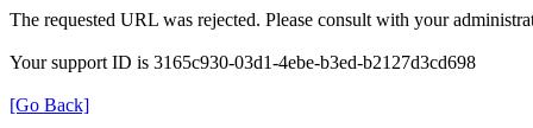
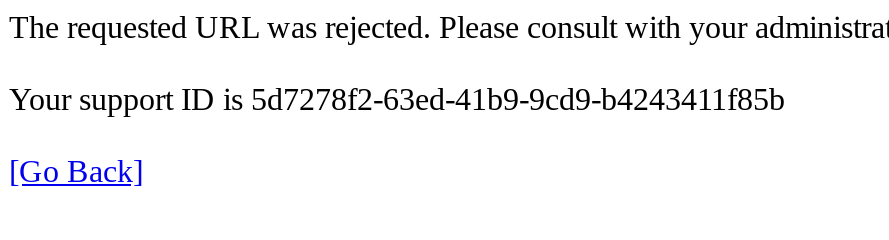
- Your support ID is 3165c930-03d1-4ebe-b3ed-b2127d3cd698
+ Your support ID is 5d7278f2-63ed-41b9-9cd9-b4243411f85b
